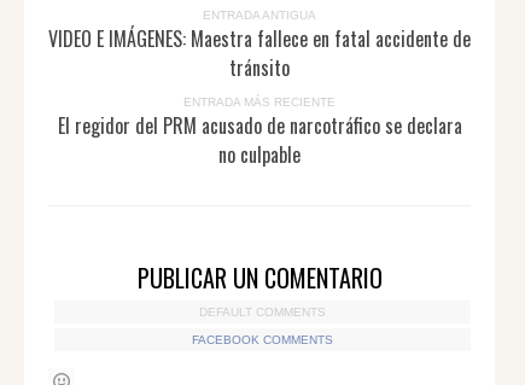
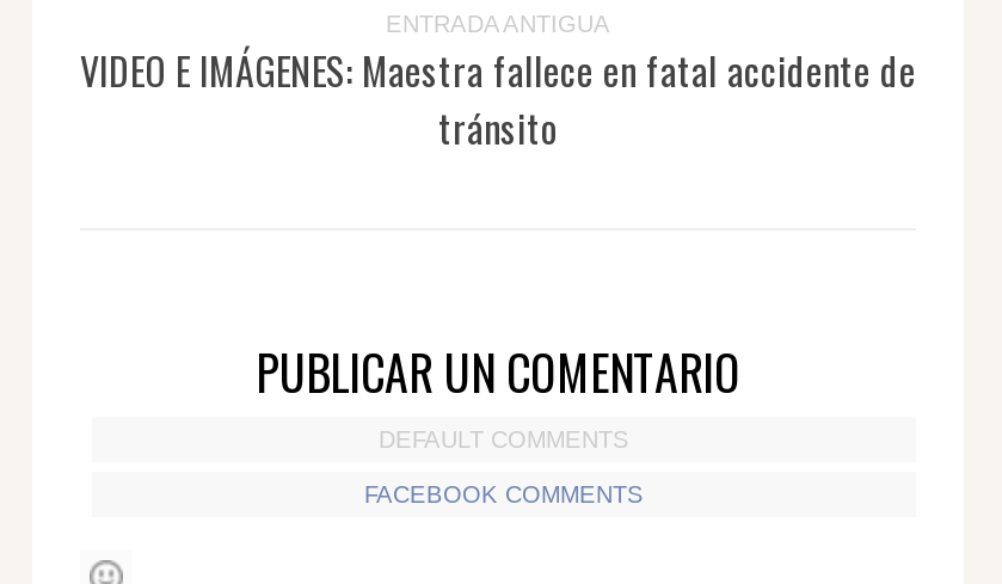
- ENTRADA MÁS RECIENTE
- El regidor del PRM acusado de narcotráfico se declara
- no culpable
